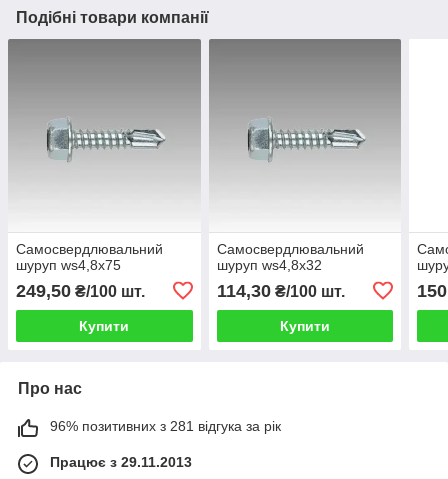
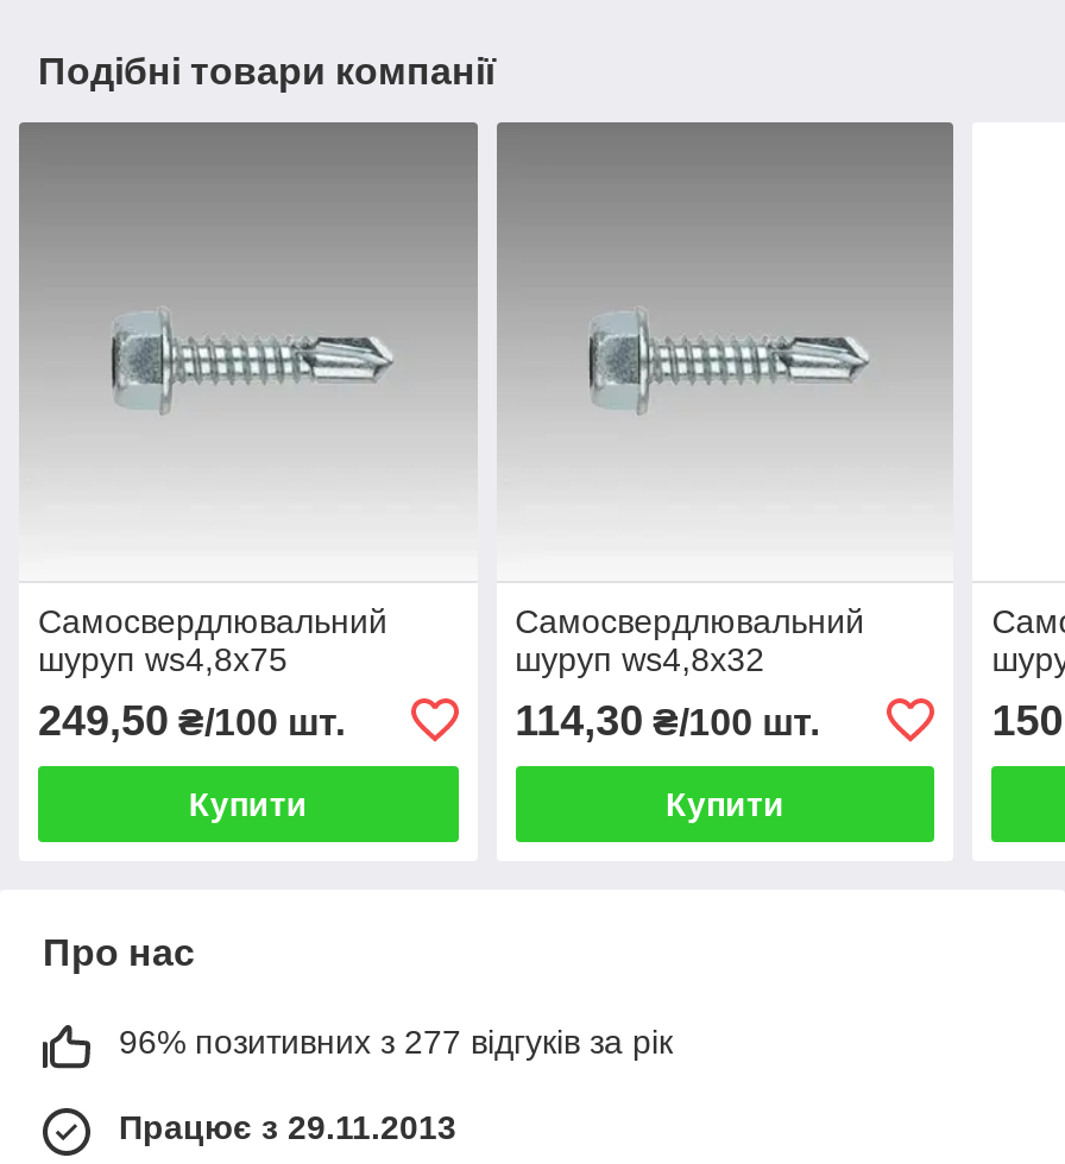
- 96% позитивних з 281 відгука за рік
+ 96% позитивних з 277 відгуків за рік
